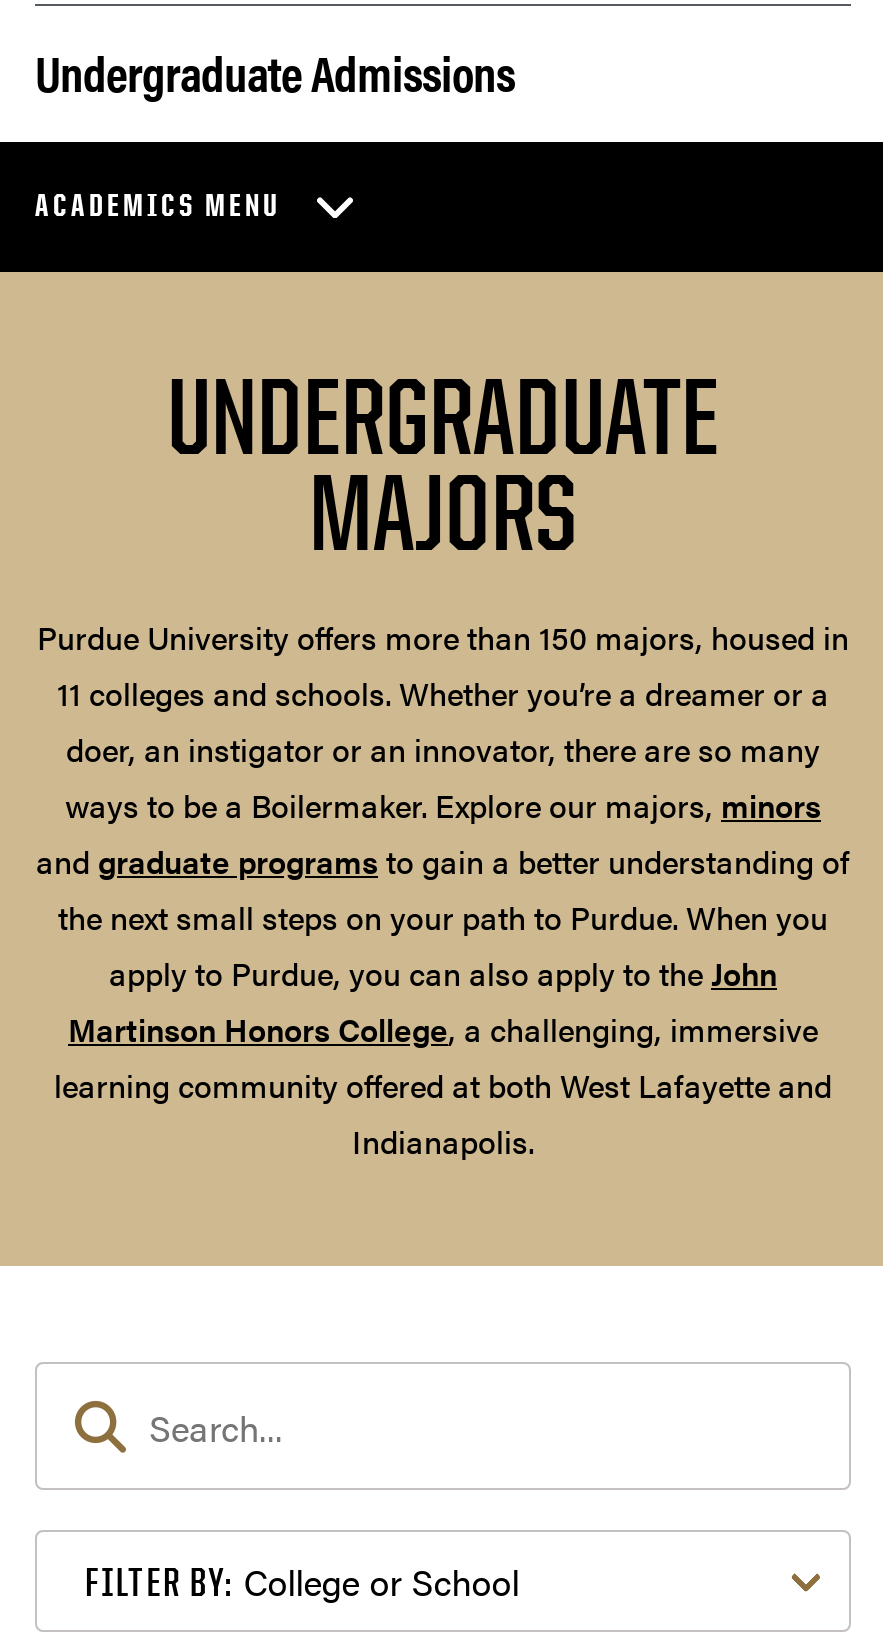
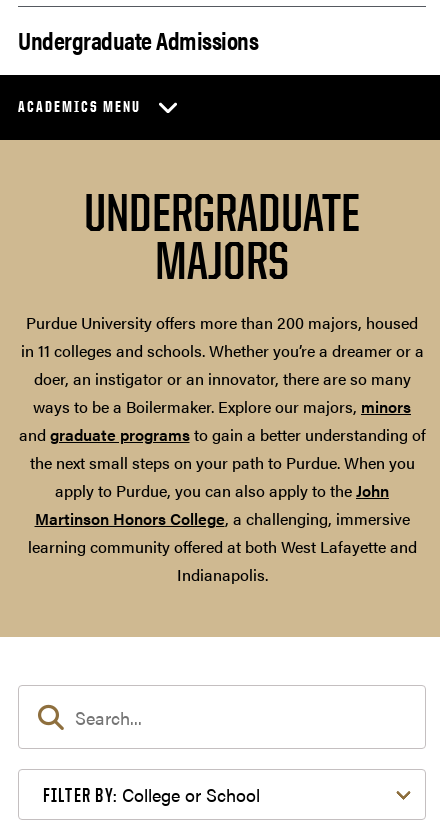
- Purdue University offers more than 150 majors, housed in
- 11 colleges and schools. Whether you’re a dreamer or a
+ Purdue University offers more than 200 majors, housed
+ in 11 colleges and schools. Whether you’re a dreamer or a
